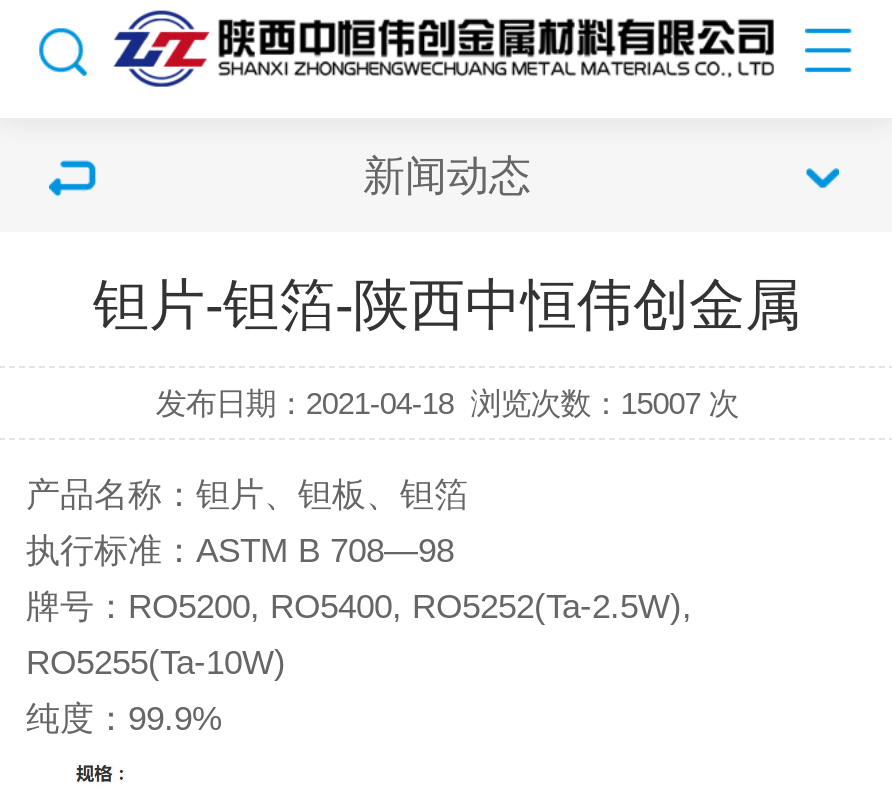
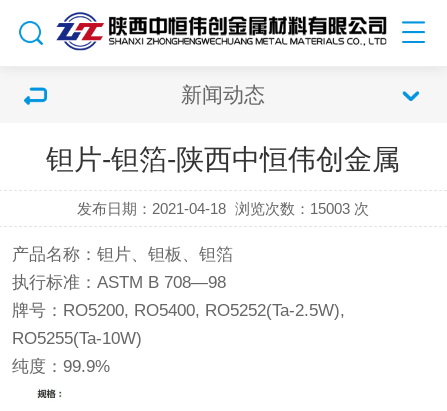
- 发布日期：2021-04-18 浏览次数：15007 次
+ 发布日期：2021-04-18 浏览次数：15003 次
